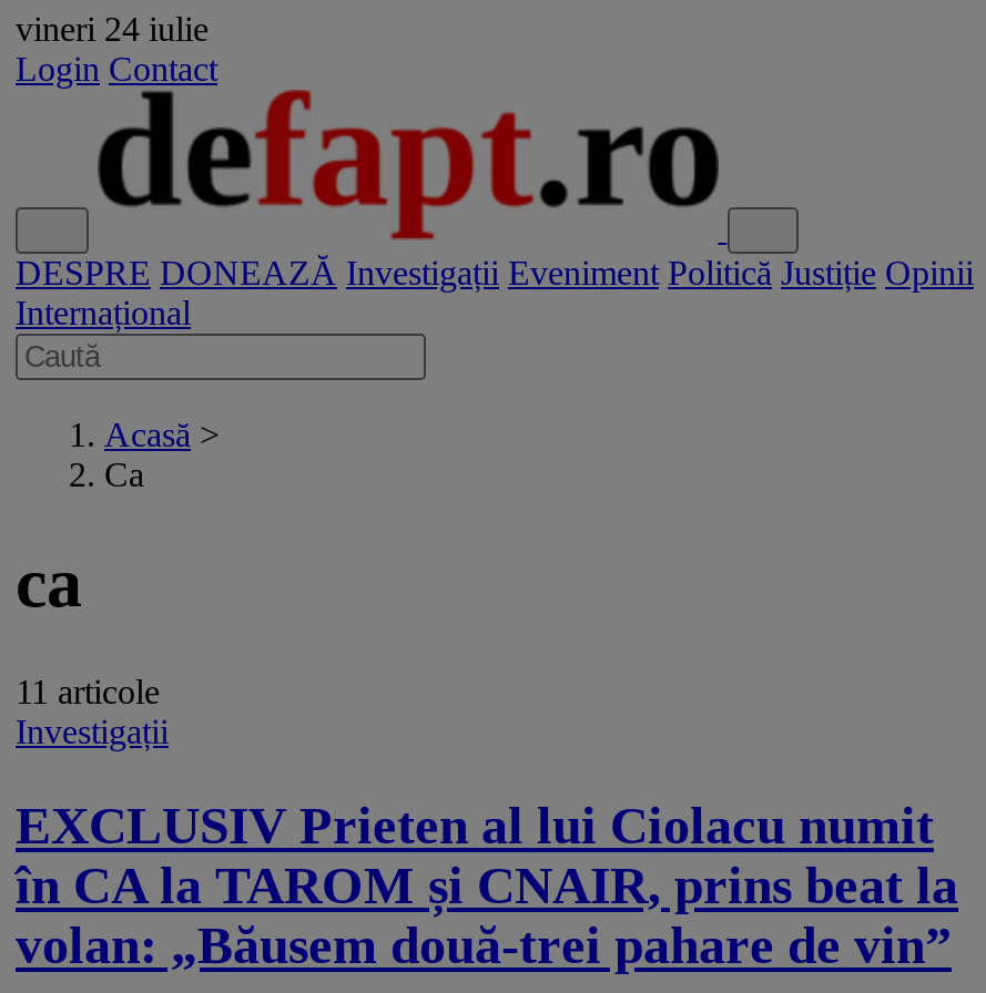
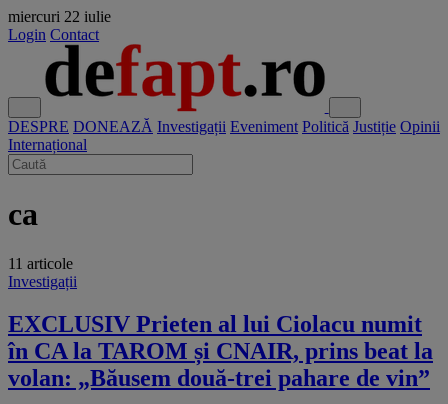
- vineri 24 iulie
+ miercuri 22 iulie

- Acasă >
- Ca
